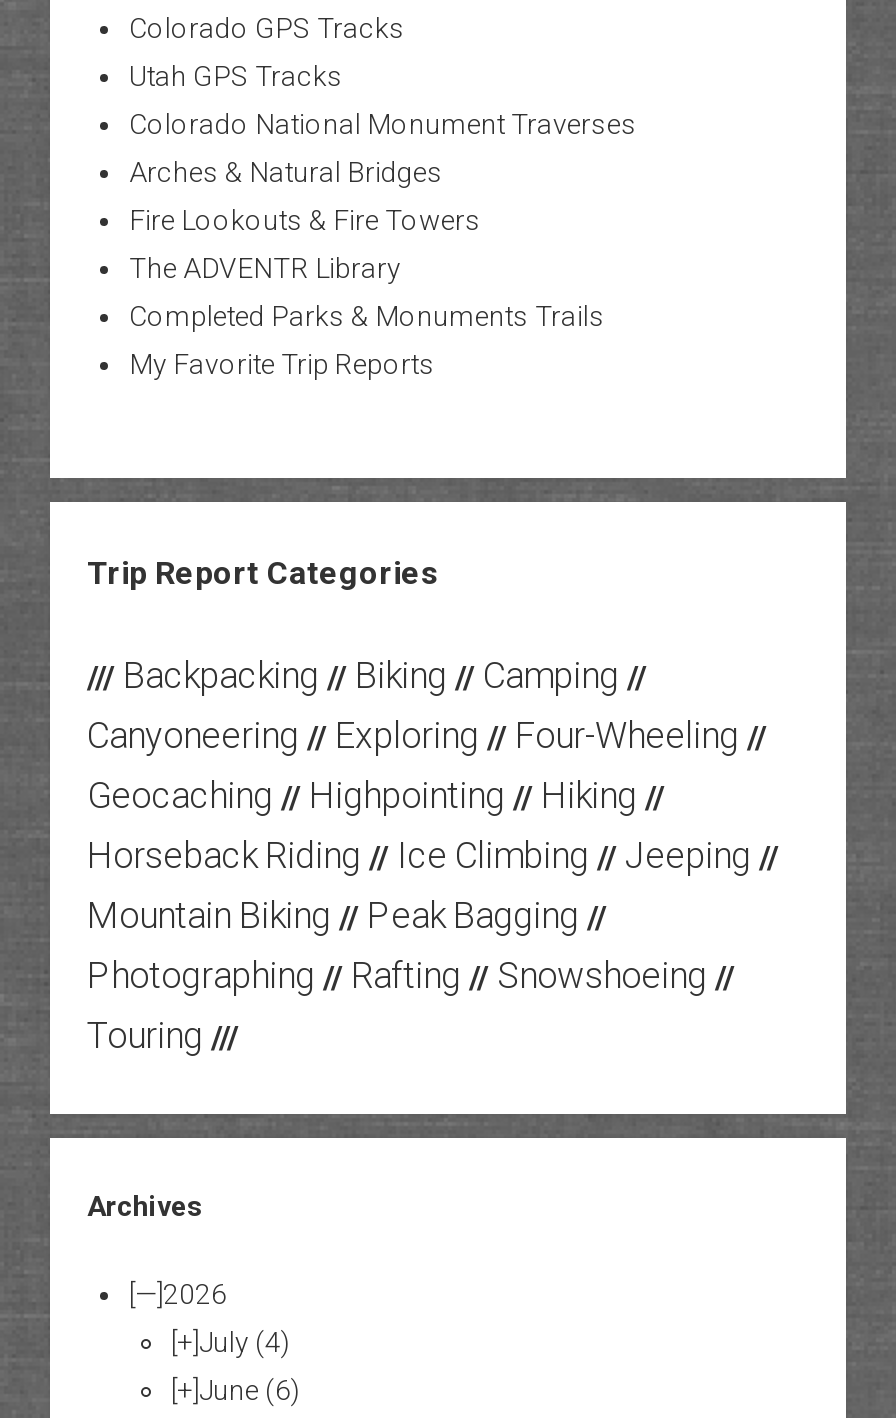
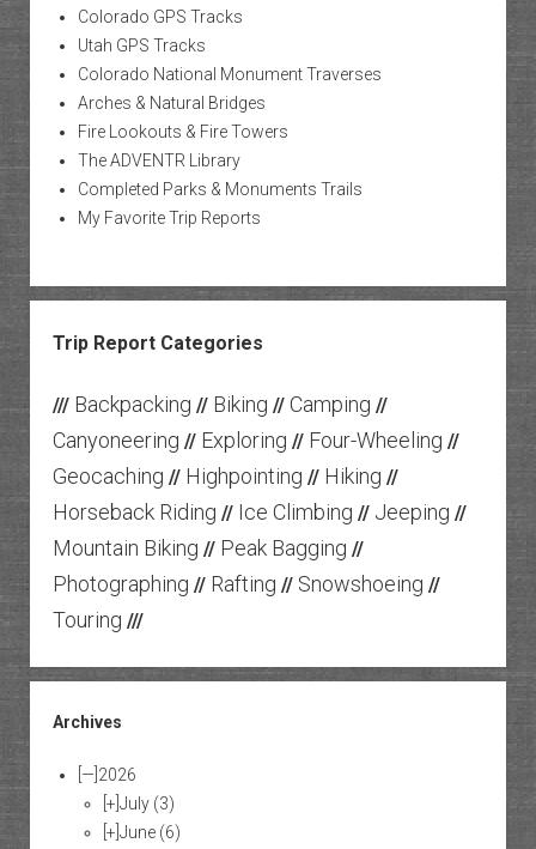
- [+] July (4)
+ [+] July (3)
